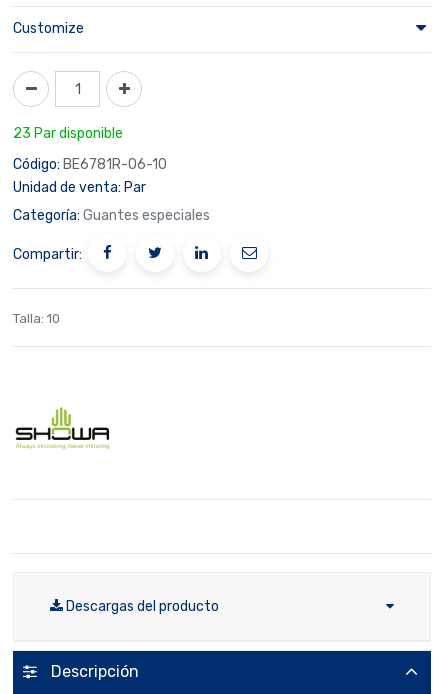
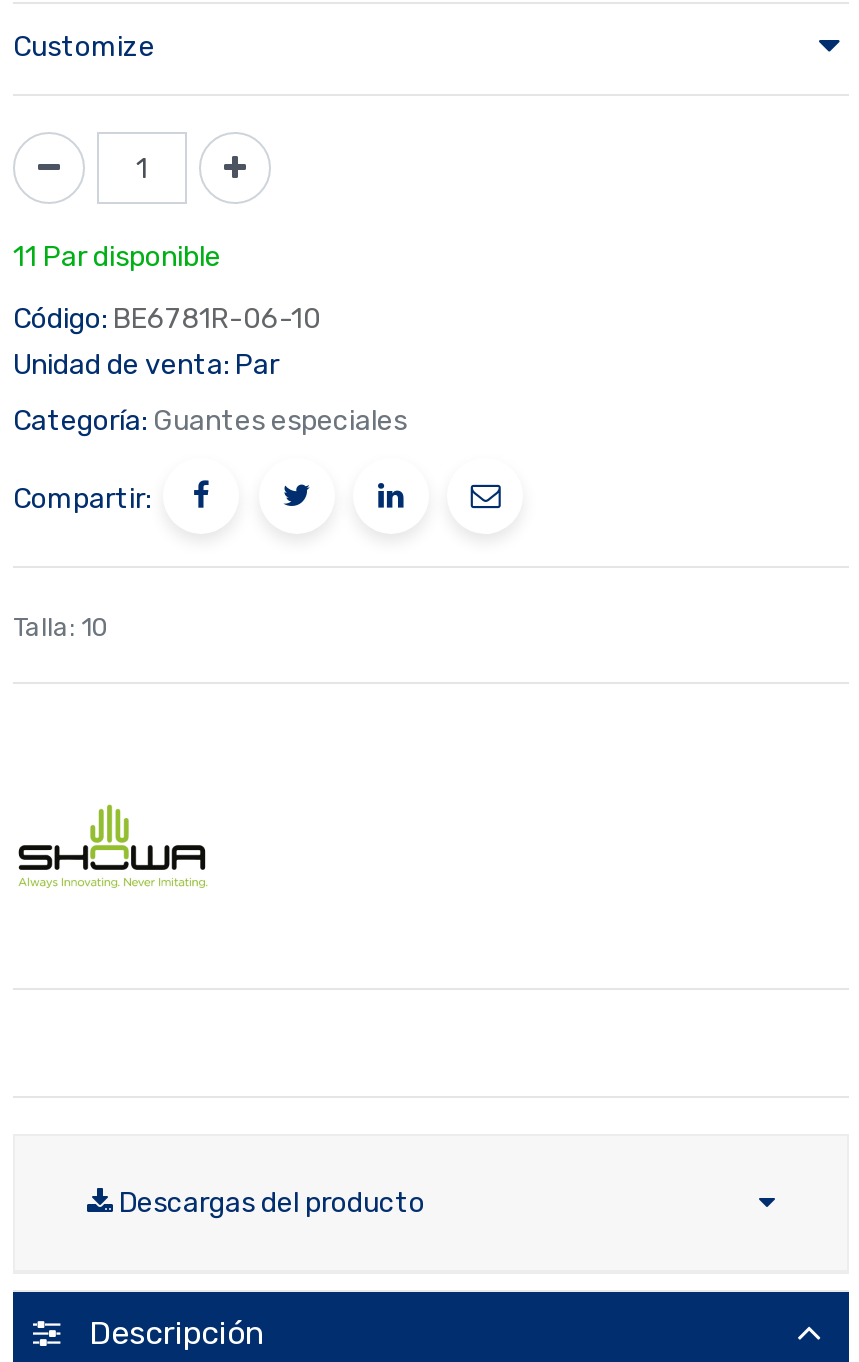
- 23 Par disponible
+ 11 Par disponible
